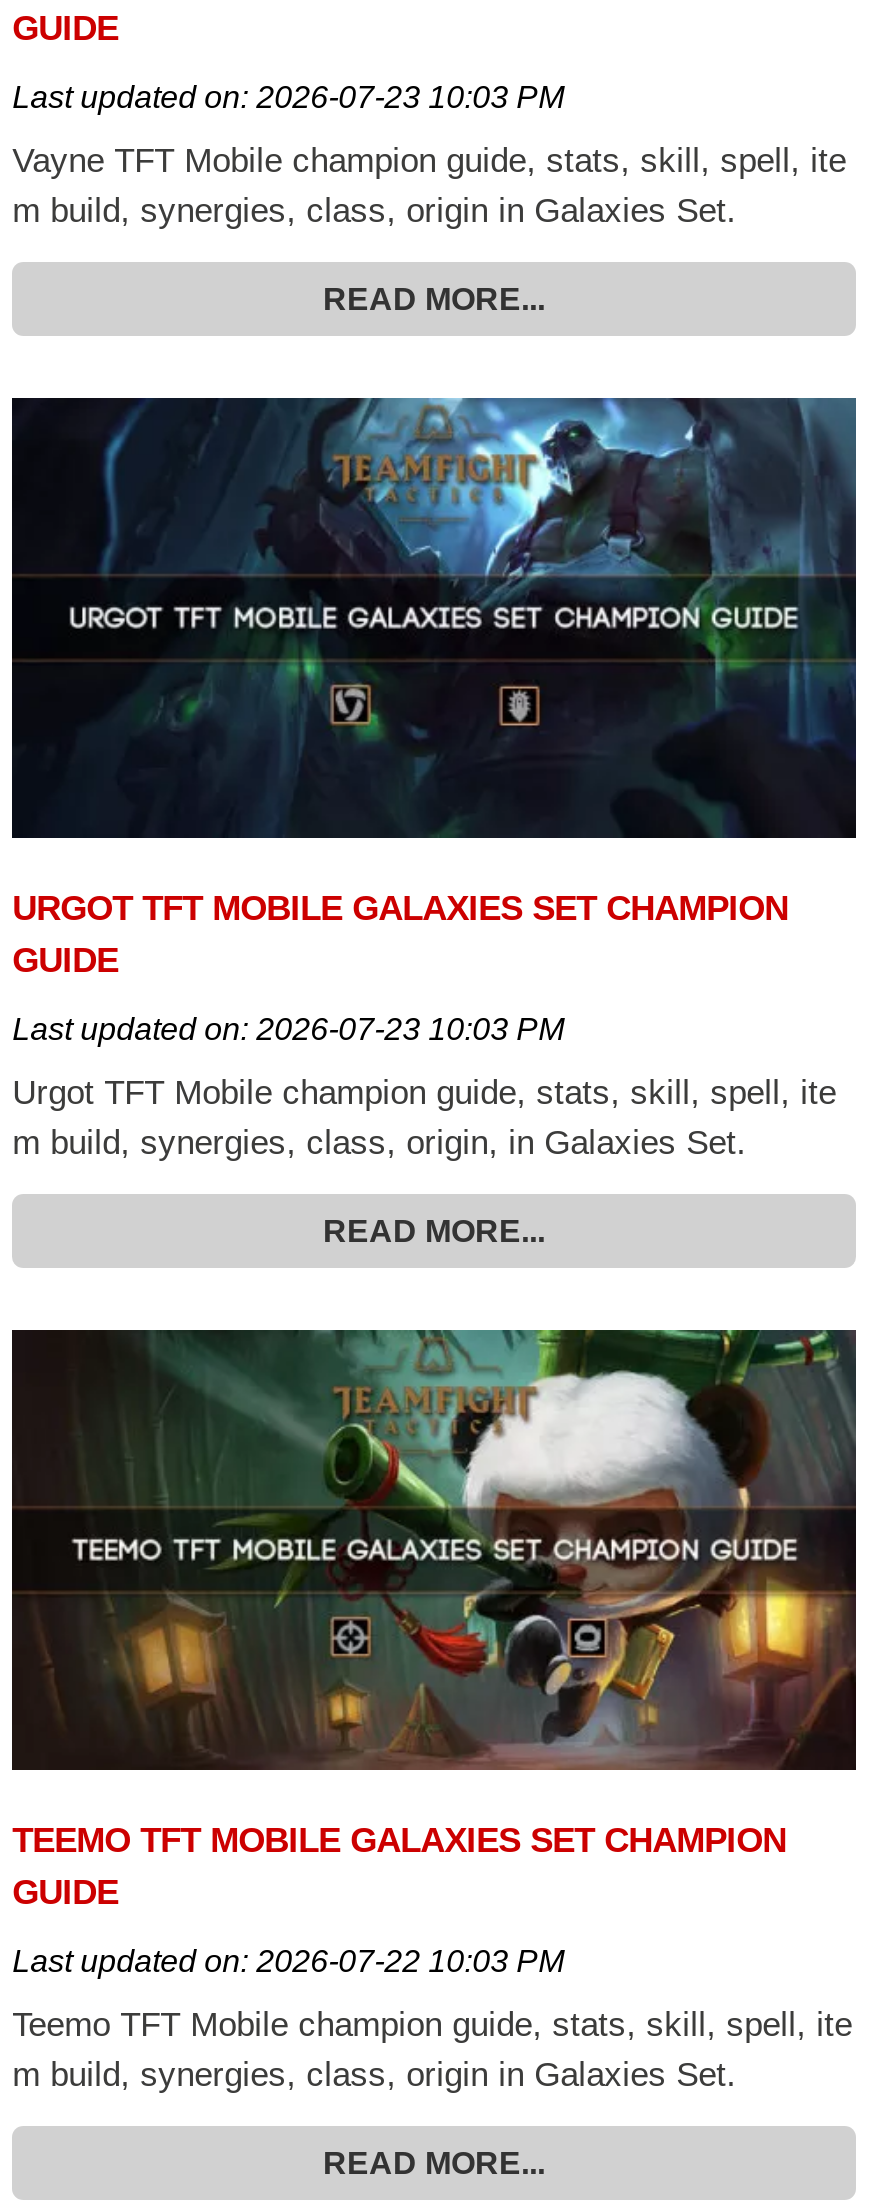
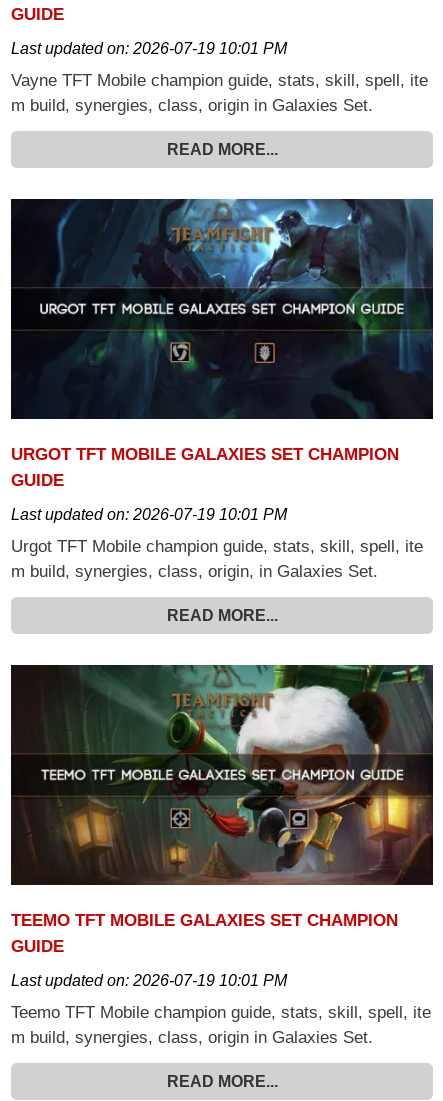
- Last updated on: 2026-07-23 10:03 PM
+ Last updated on: 2026-07-19 10:01 PM

- Last updated on: 2026-07-23 10:03 PM
+ Last updated on: 2026-07-19 10:01 PM

- Last updated on: 2026-07-22 10:03 PM
+ Last updated on: 2026-07-19 10:01 PM
